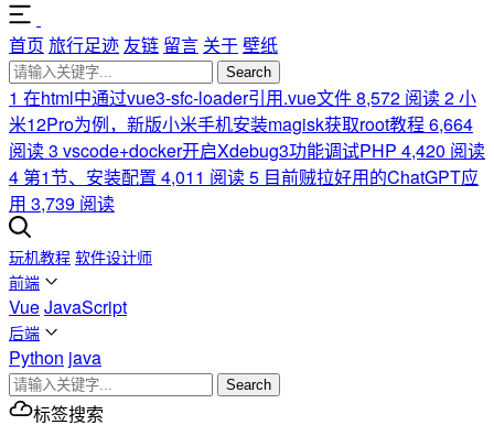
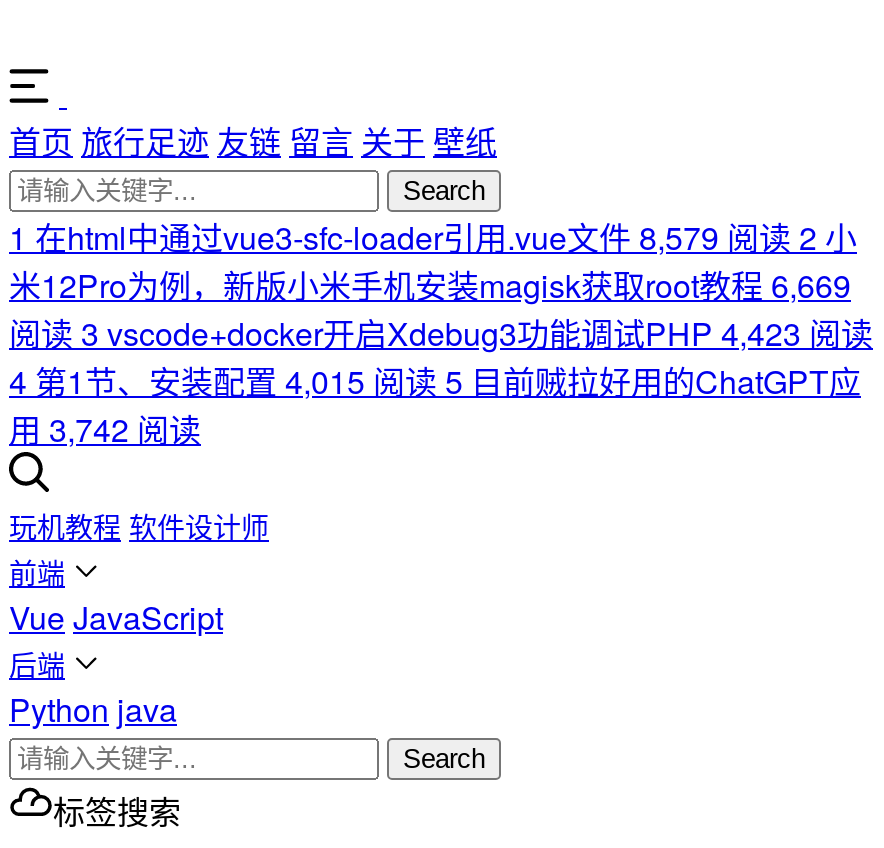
- 1 在html中通过vue3-sfc-loader引用.vue文件 8,572 阅读 2 小
+ 1 在html中通过vue3-sfc-loader引用.vue文件 8,579 阅读 2 小

- 米12Pro为例，新版小米手机安装magisk获取root教程 6,664
+ 米12Pro为例，新版小米手机安装magisk获取root教程 6,669

- 阅读 3 vscode+docker开启Xdebug3功能调试PHP 4,420 阅读
+ 阅读 3 vscode+docker开启Xdebug3功能调试PHP 4,423 阅读

- 4 第1节、安装配置 4,011 阅读 5 目前贼拉好用的ChatGPT应
+ 4 第1节、安装配置 4,015 阅读 5 目前贼拉好用的ChatGPT应

- 用 3,739 阅读
+ 用 3,742 阅读
